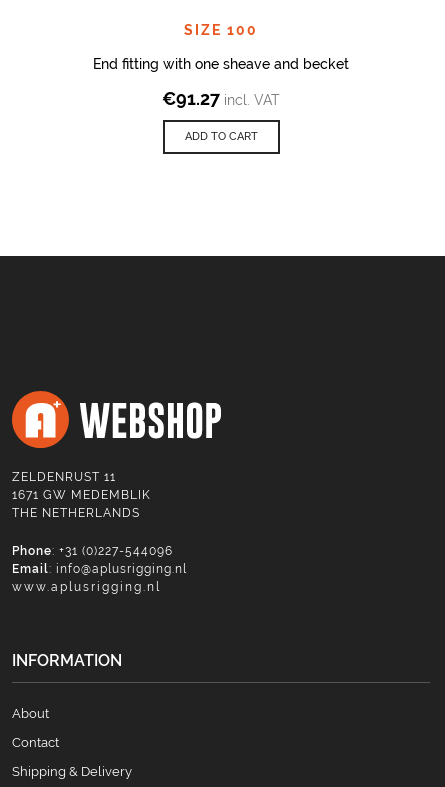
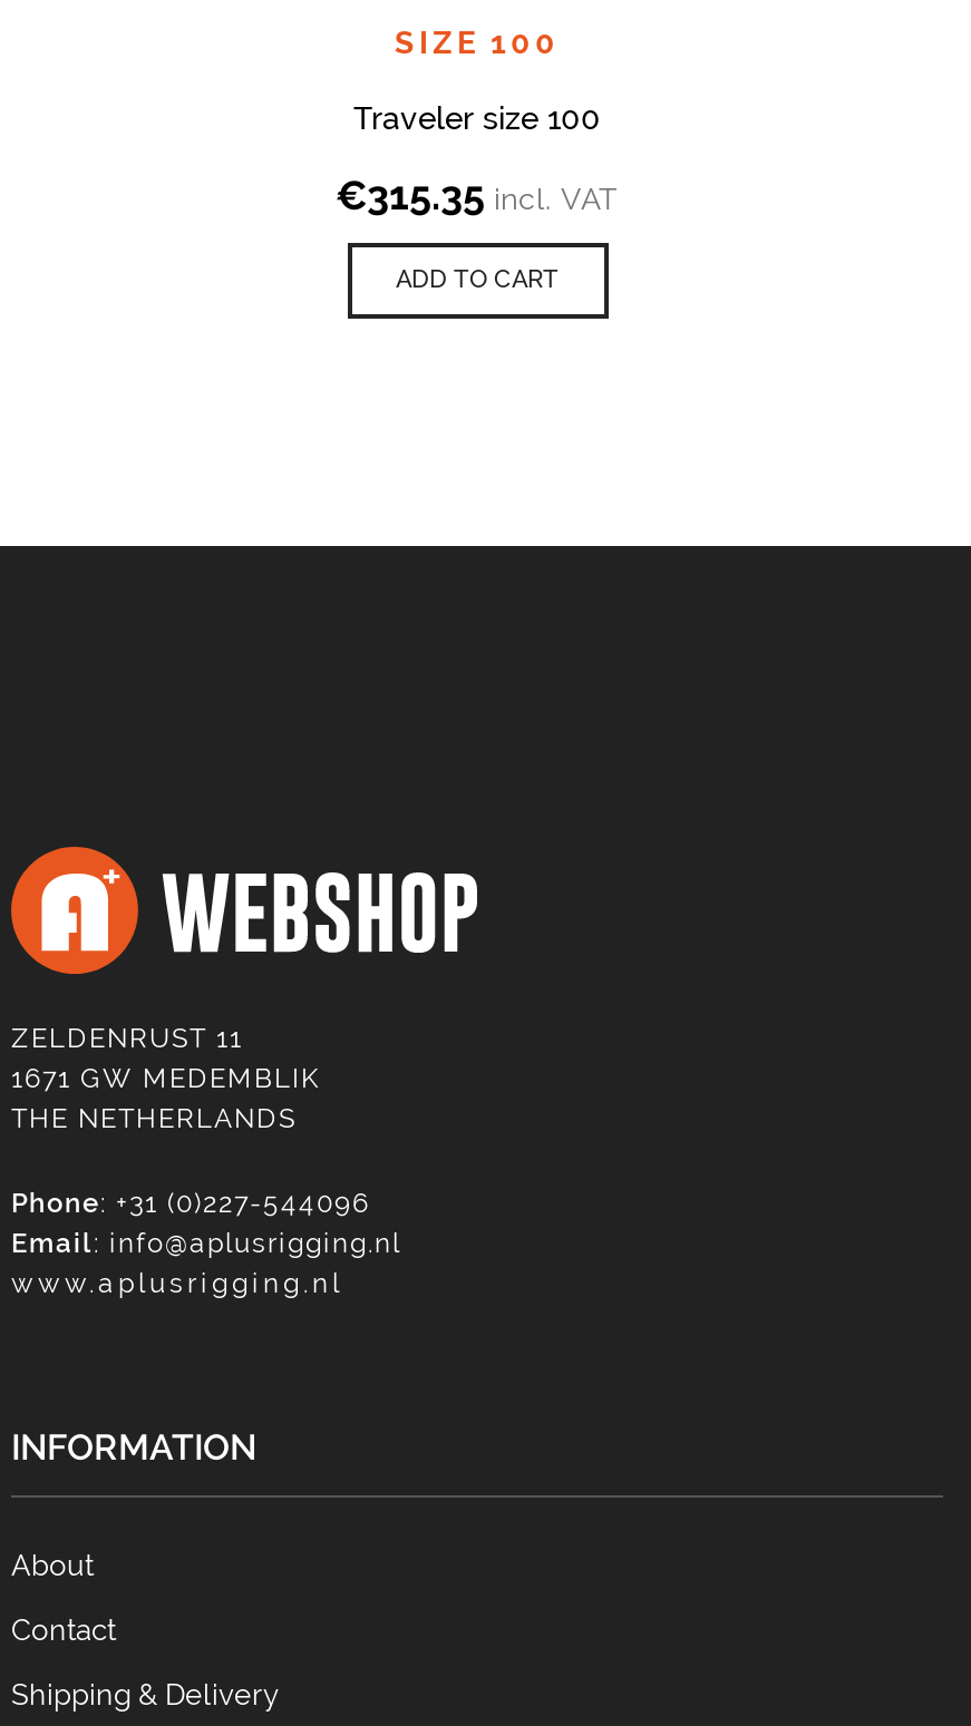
- End fitting with one sheave and becket
+ Traveler size 100

- €91.27 incl. VAT
+ €315.35 incl. VAT
